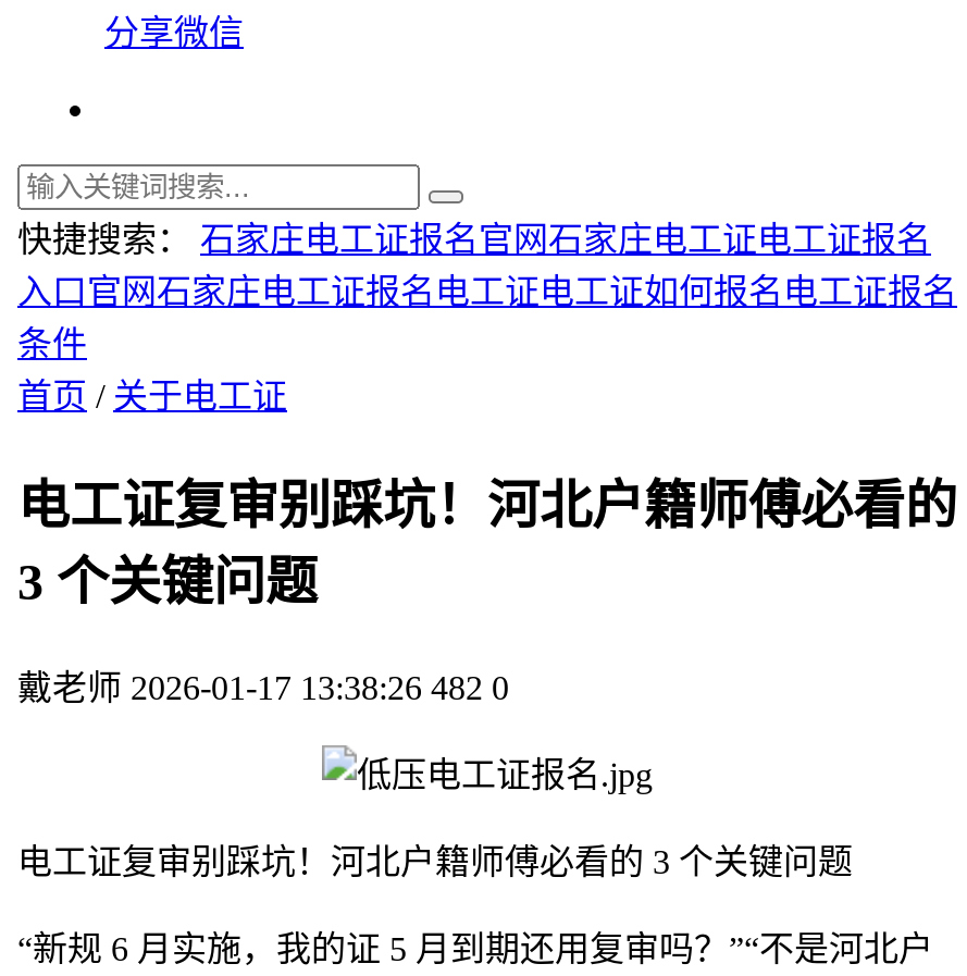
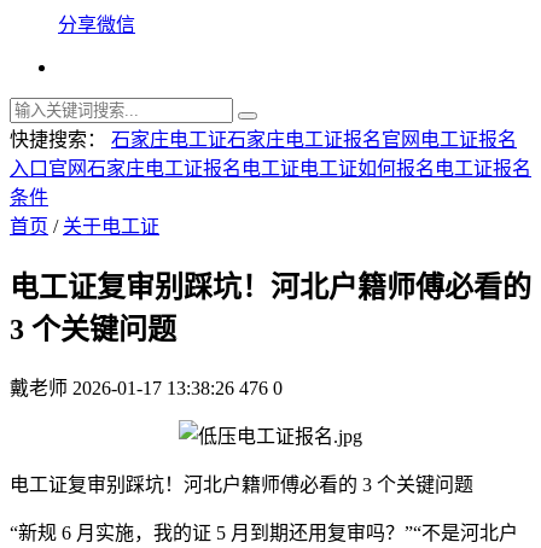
- 快捷搜索： 石家庄电工证报名官网石家庄电工证电工证报名
+ 快捷搜索： 石家庄电工证石家庄电工证报名官网电工证报名

- 戴老师 2026-01-17 13:38:26 482 0
+ 戴老师 2026-01-17 13:38:26 476 0
